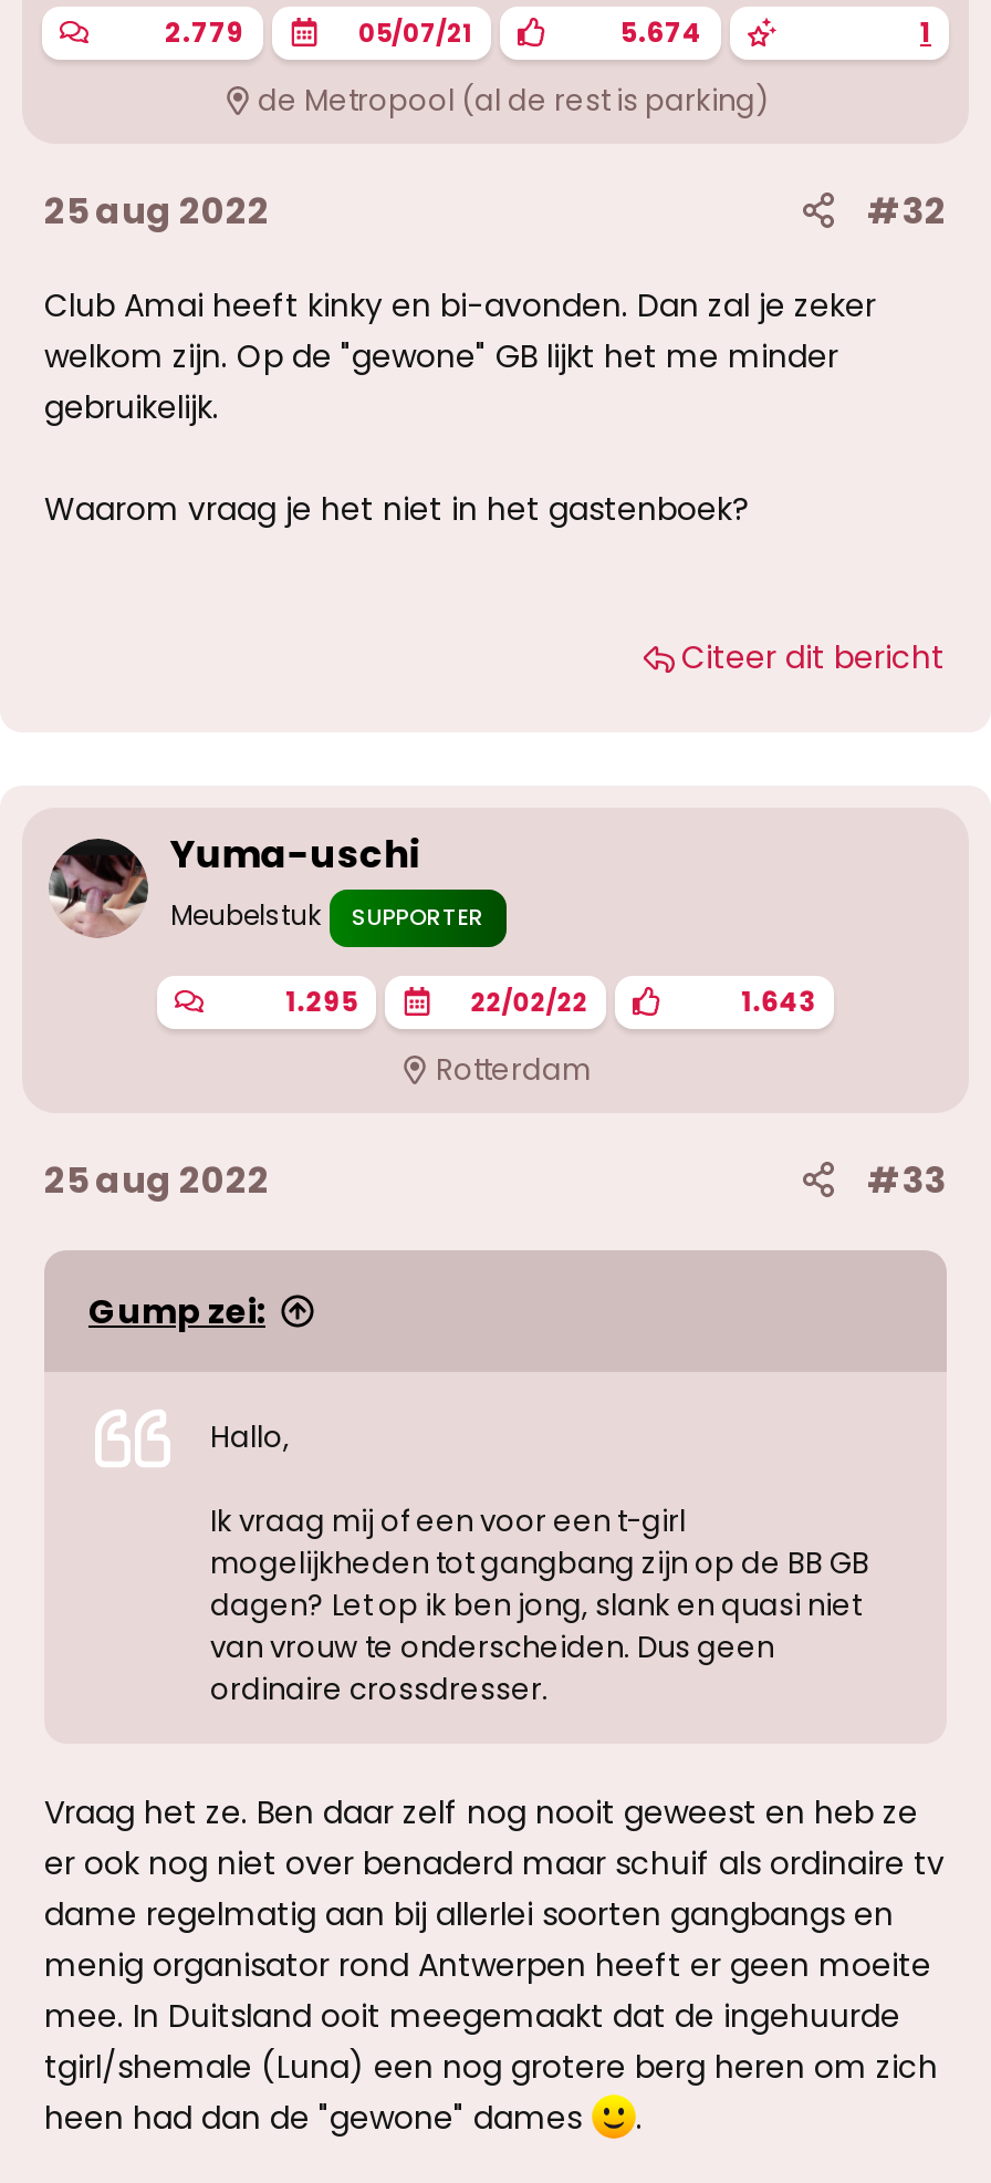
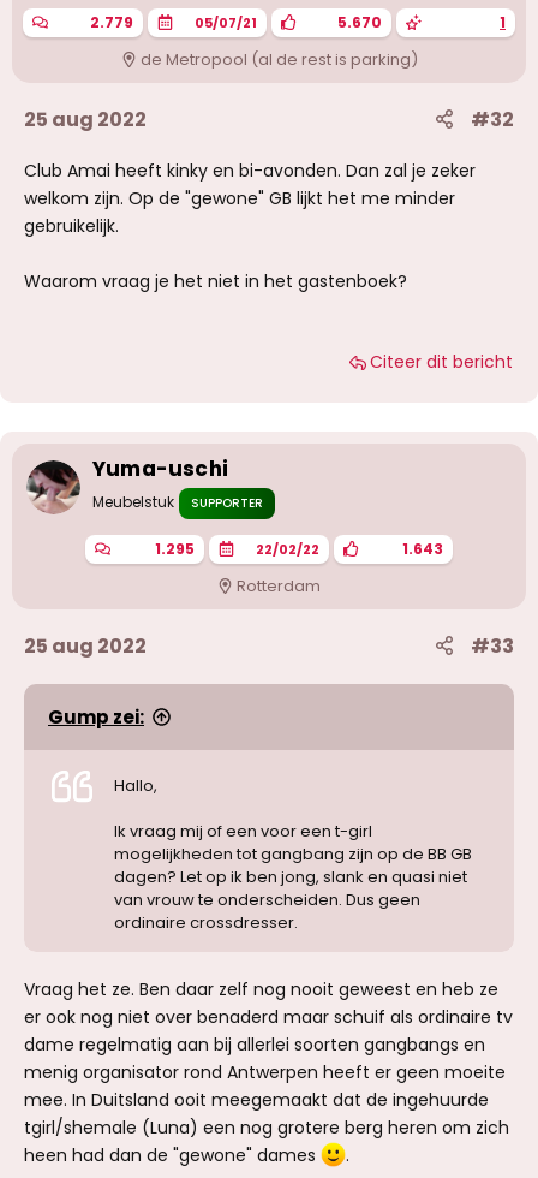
- 5.674
+ 5.670
